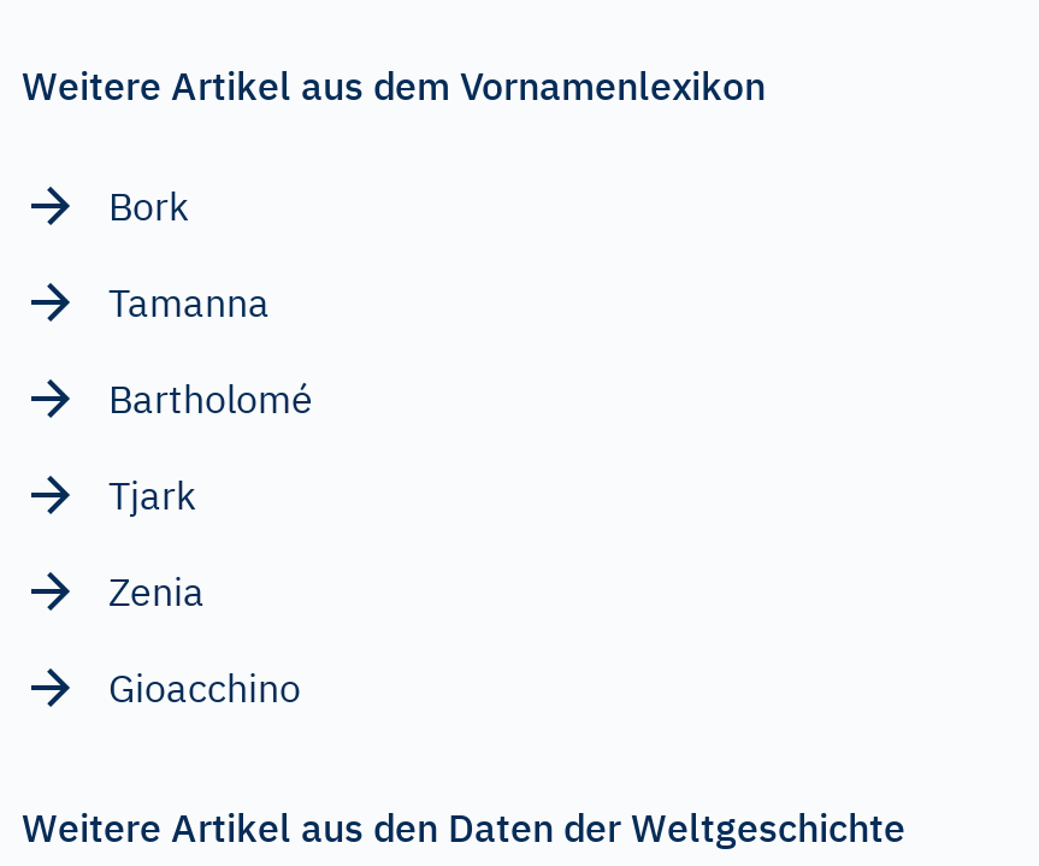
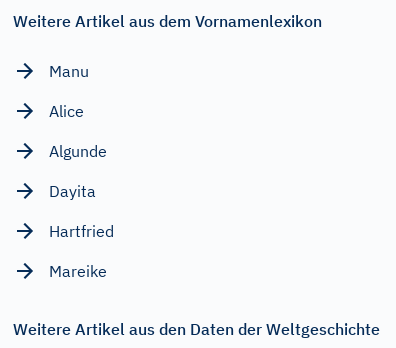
- Bork
+ Manu

- Tamanna
+ Alice

- Bartholomé
+ Algunde

- Tjark
+ Dayita

- Zenia
+ Hartfried

- Gioacchino
+ Mareike
